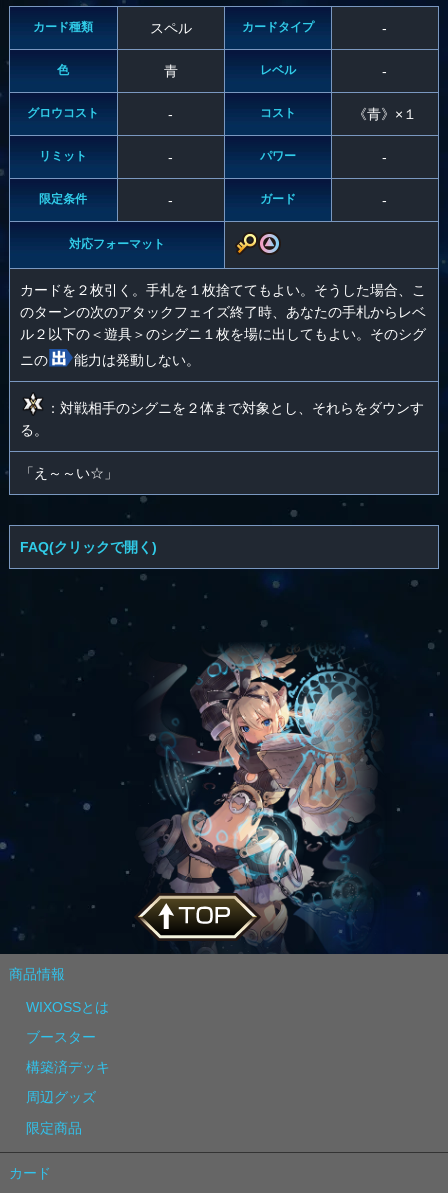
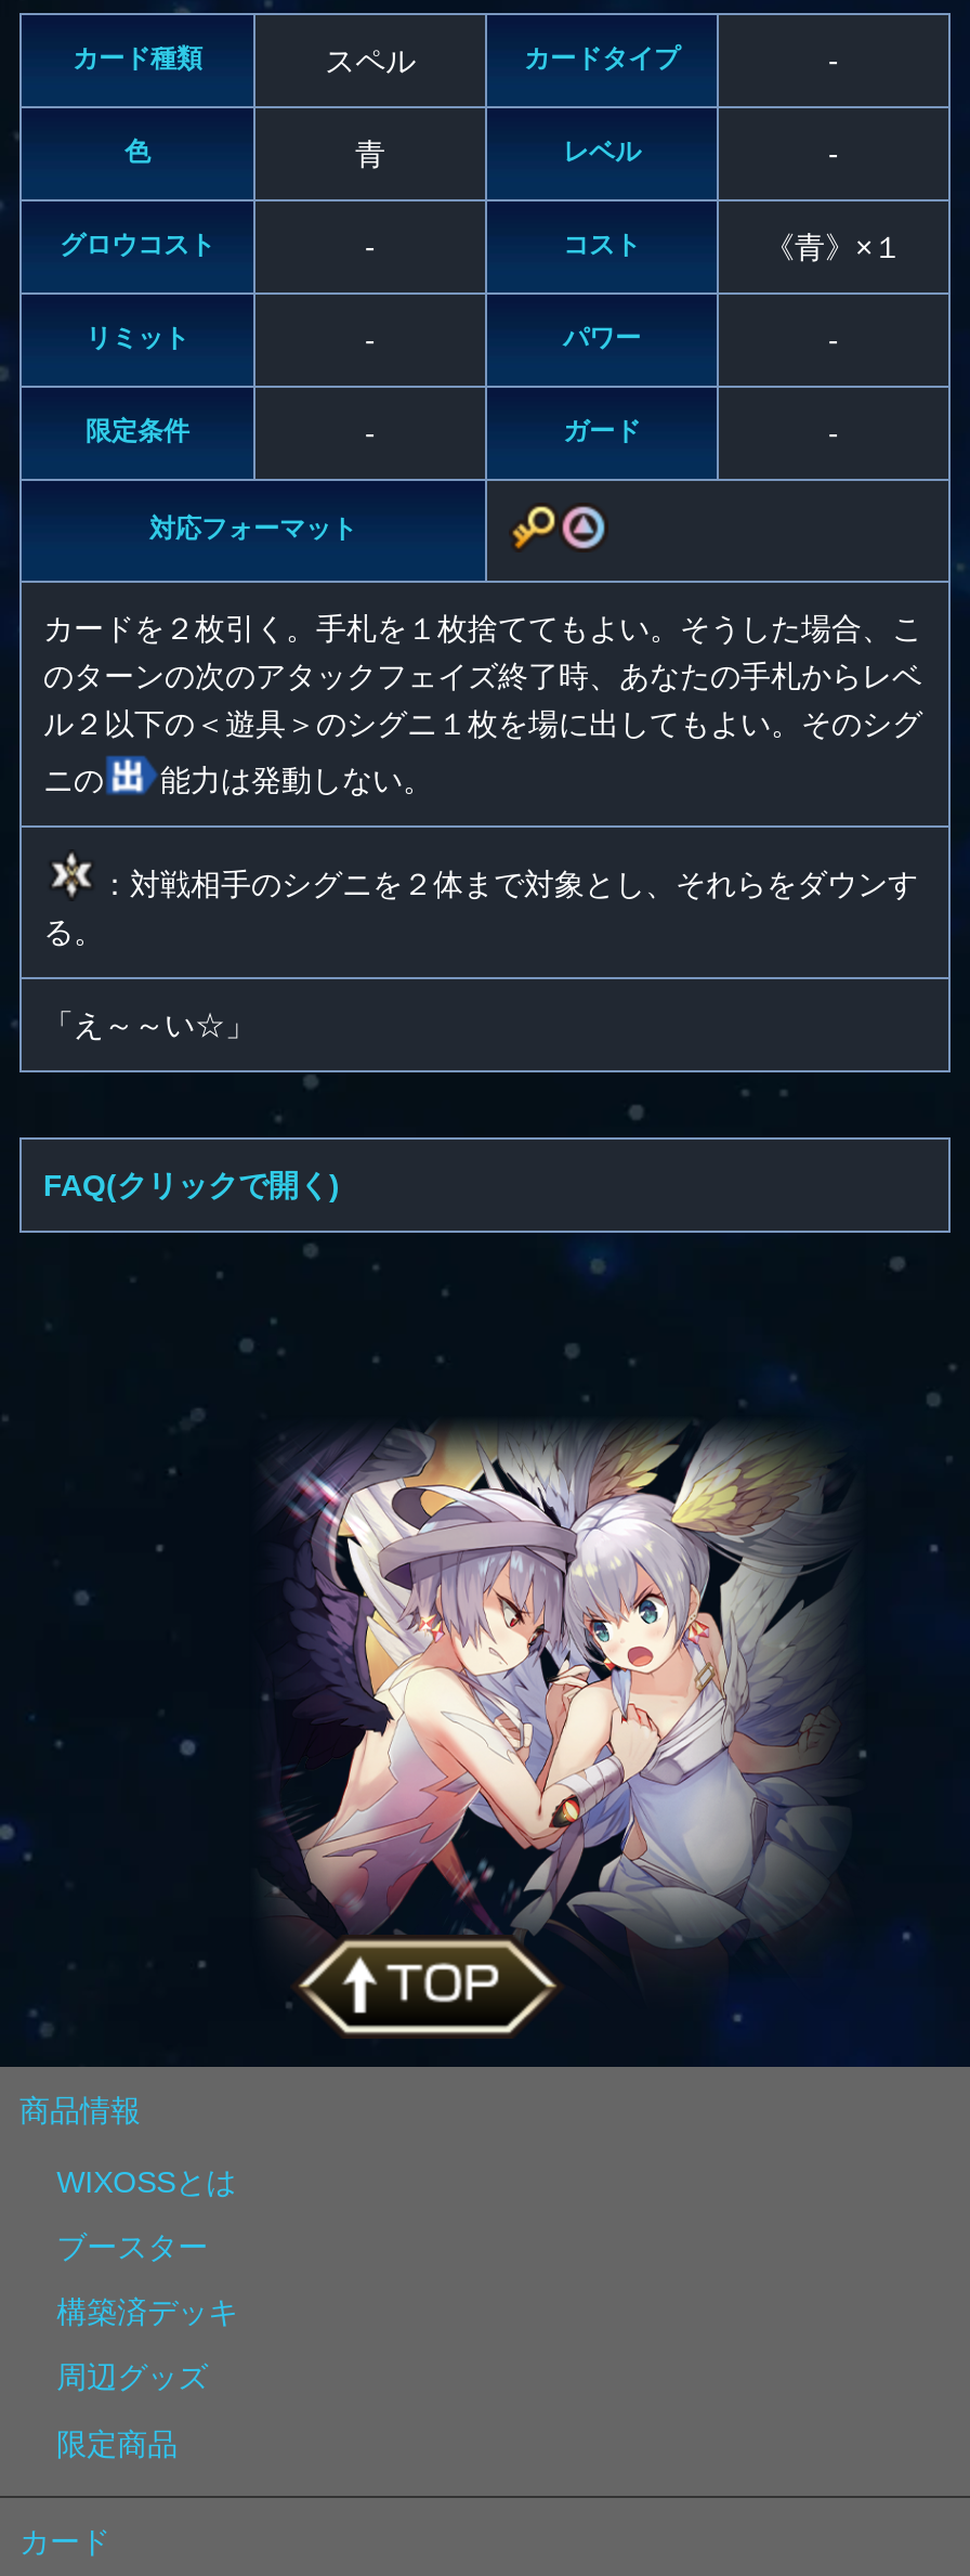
- [image]
+ [image]
